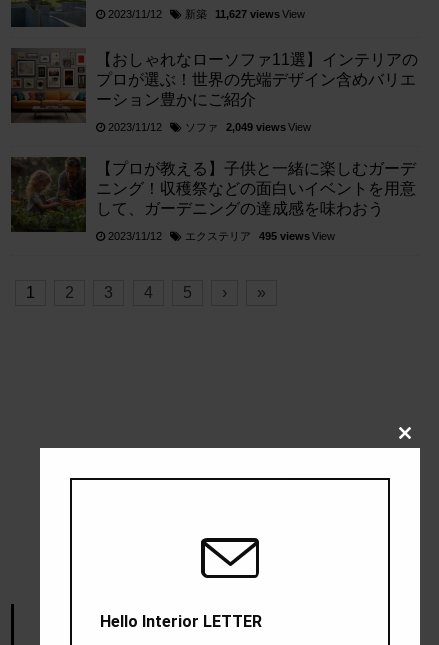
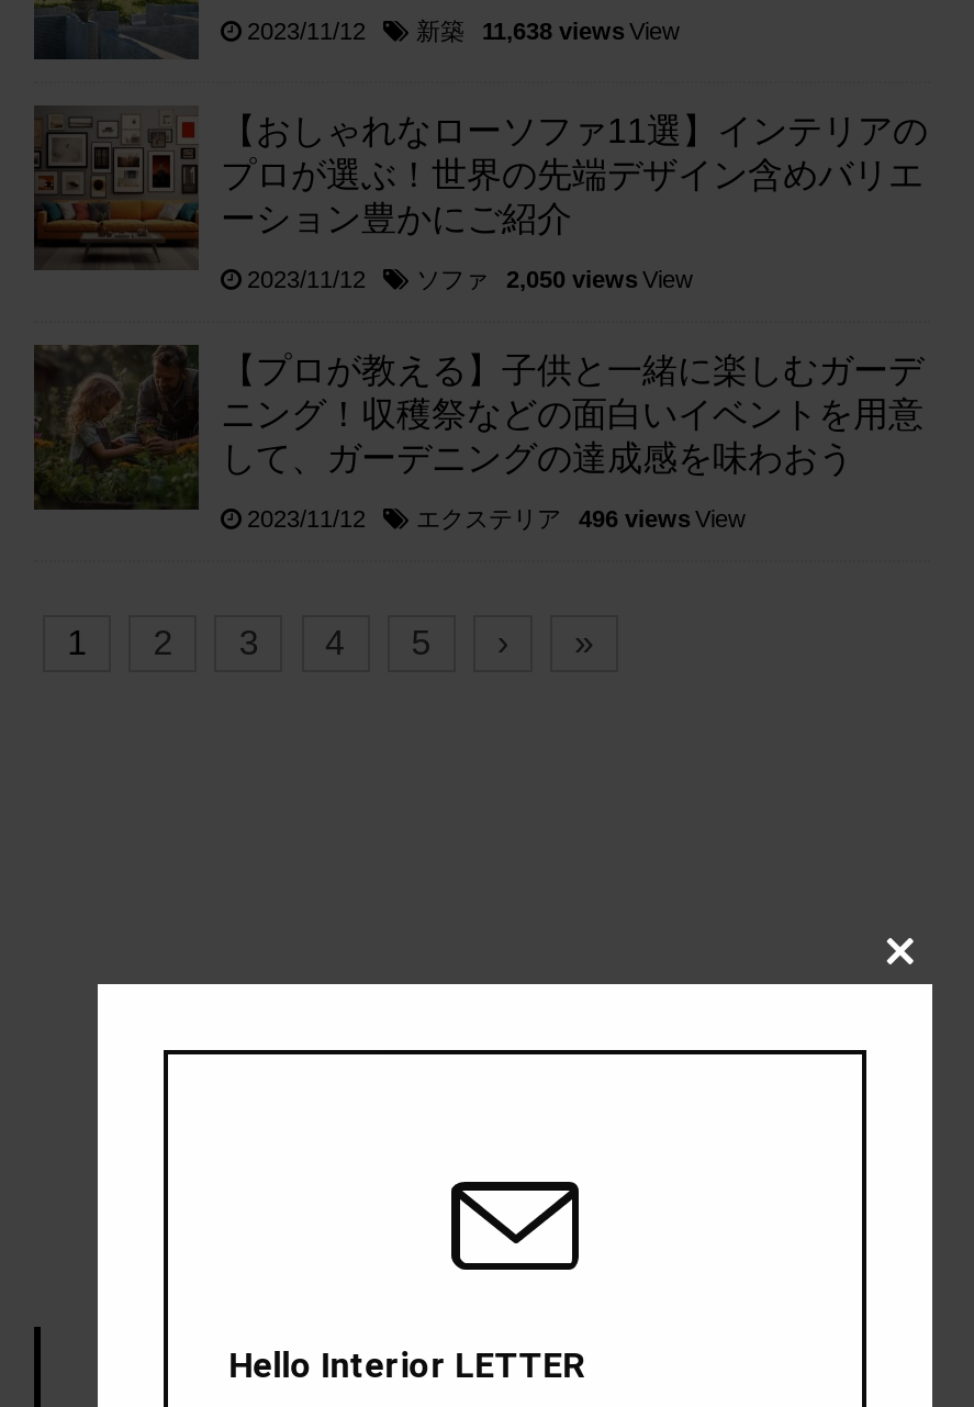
- 2023/11/12 新築 11,627 views View
+ 2023/11/12 新築 11,638 views View

- 2023/11/12 ソファ 2,049 views View
+ 2023/11/12 ソファ 2,050 views View

- 2023/11/12 エクステリア 495 views View
+ 2023/11/12 エクステリア 496 views View
